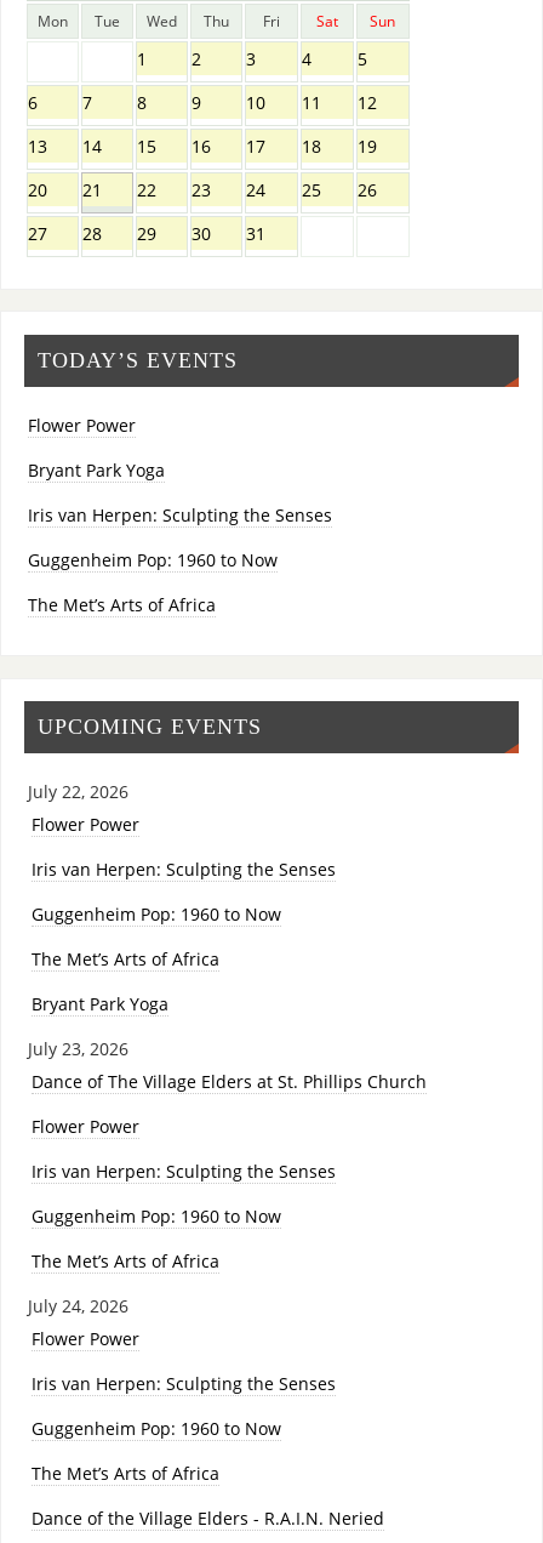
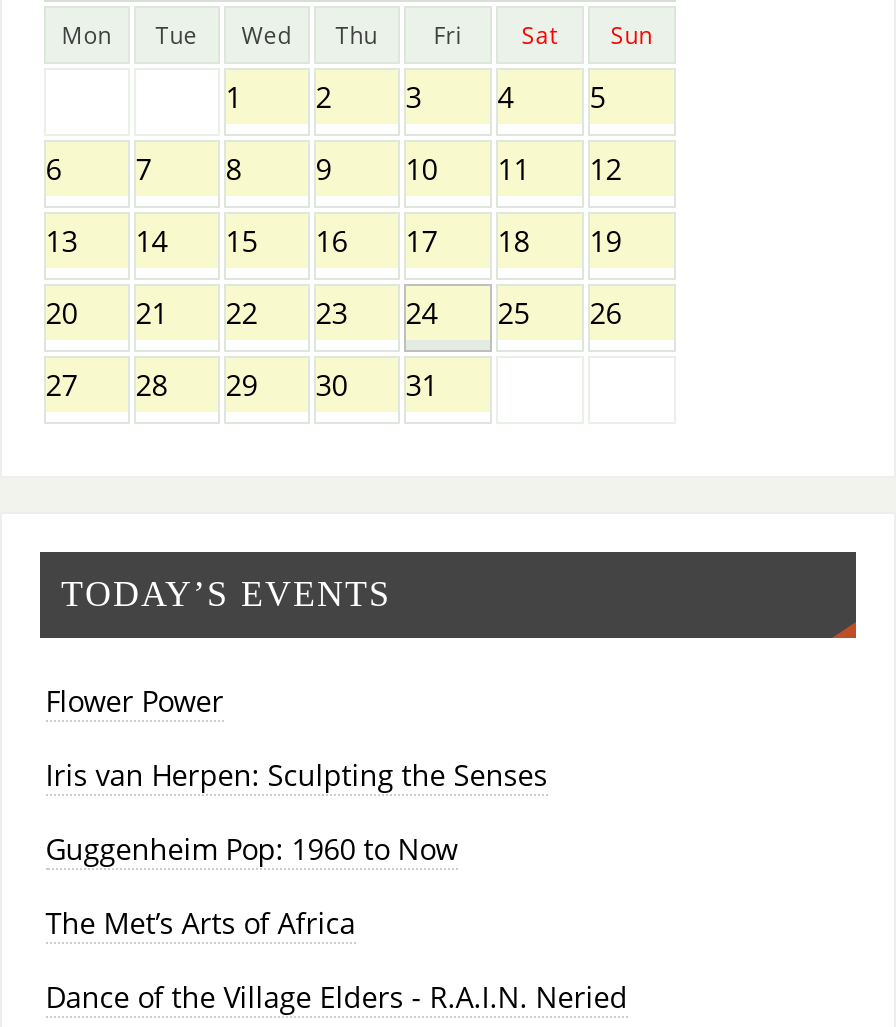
- Bryant Park Yoga
- Iris van Herpen: Sculpting the Senses
- Guggenheim Pop: 1960 to Now
- The Met’s Arts of Africa

- UPCOMING EVENTS
- July 22, 2026
- Flower Power
- Iris van Herpen: Sculpting the Senses
- Guggenheim Pop: 1960 to Now
- The Met’s Arts of Africa
- Bryant Park Yoga
- July 23, 2026
- Dance of The Village Elders at St. Phillips Church
- Flower Power
- Iris van Herpen: Sculpting the Senses
- Guggenheim Pop: 1960 to Now
- The Met’s Arts of Africa
- July 24, 2026
- Flower Power
